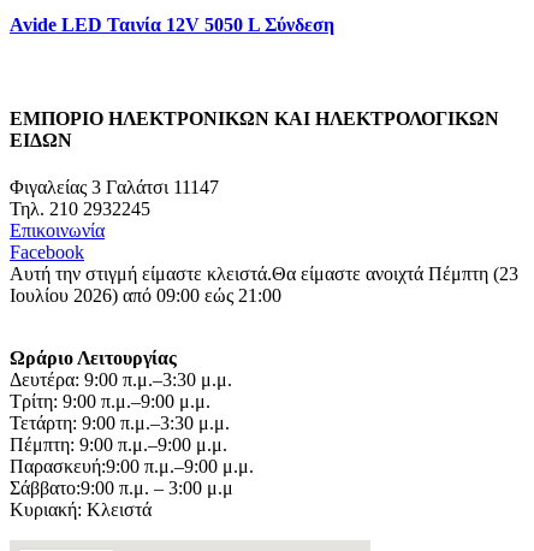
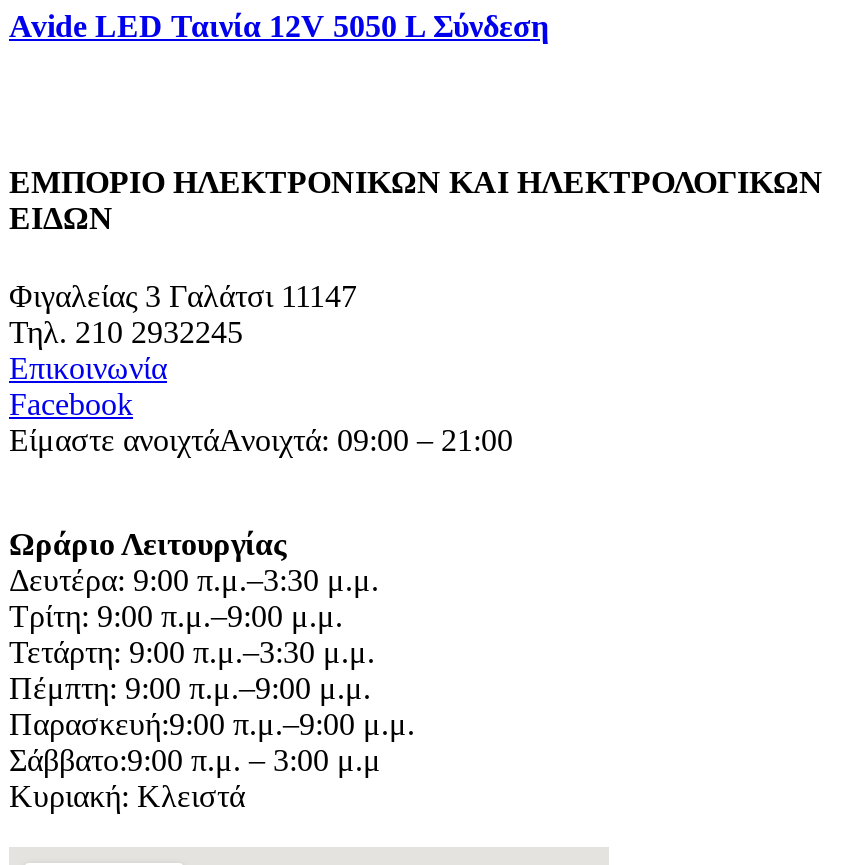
- Αυτή την στιγμή είμαστε κλειστά.Θα είμαστε ανοιχτά Πέμπτη (23
- Ιουλίου 2026) από 09:00 εώς 21:00
+ Είμαστε ανοιχτάΑνοιχτά: 09:00 – 21:00
